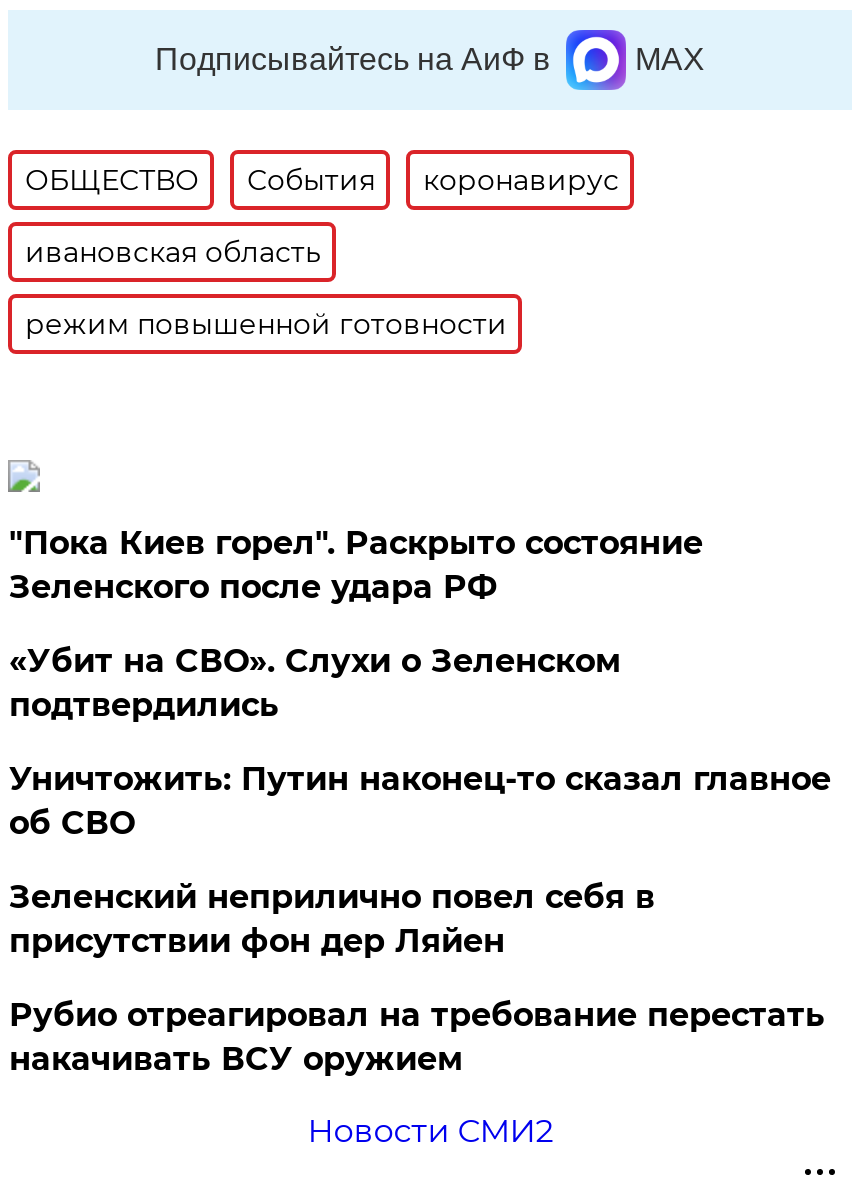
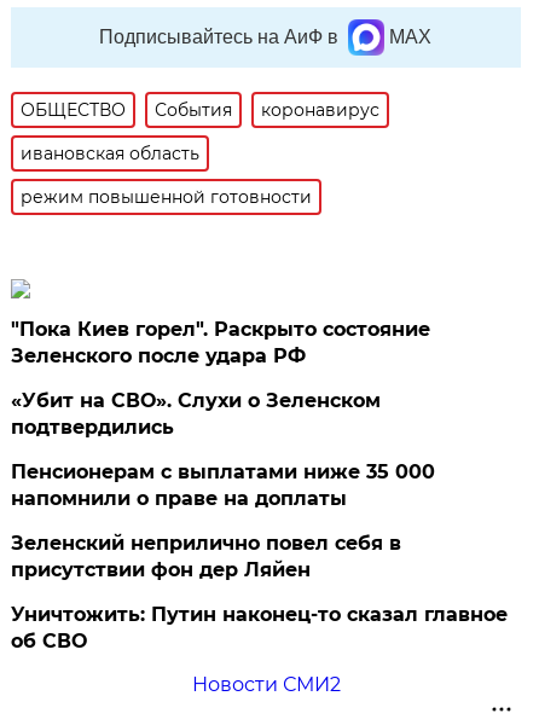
+ Пенсионерам с выплатами ниже 35 000
+ напомнили о праве на доплаты

moved down: Уничтожить: Путин наконец-то сказал главное | об СВО

- Рубио отреагировал на требование перестать
- накачивать ВСУ оружием
